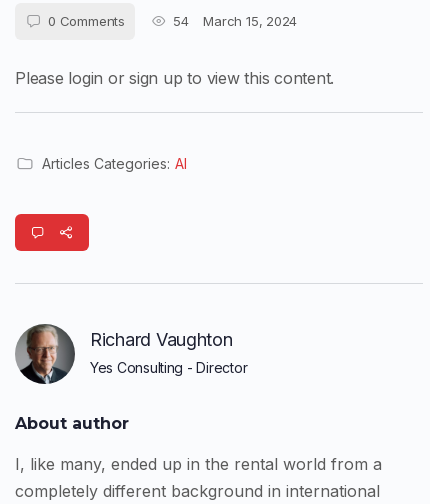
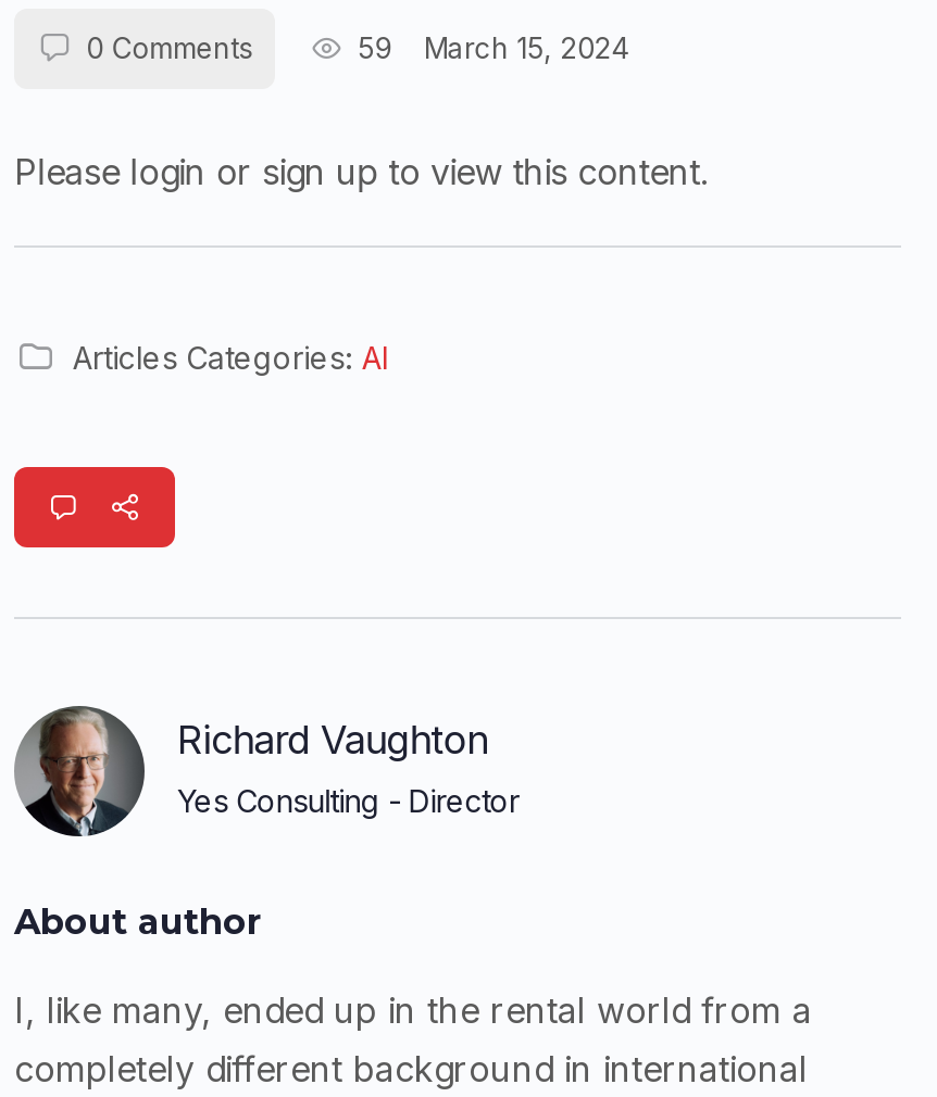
- 54 March 15, 2024
+ 59 March 15, 2024
